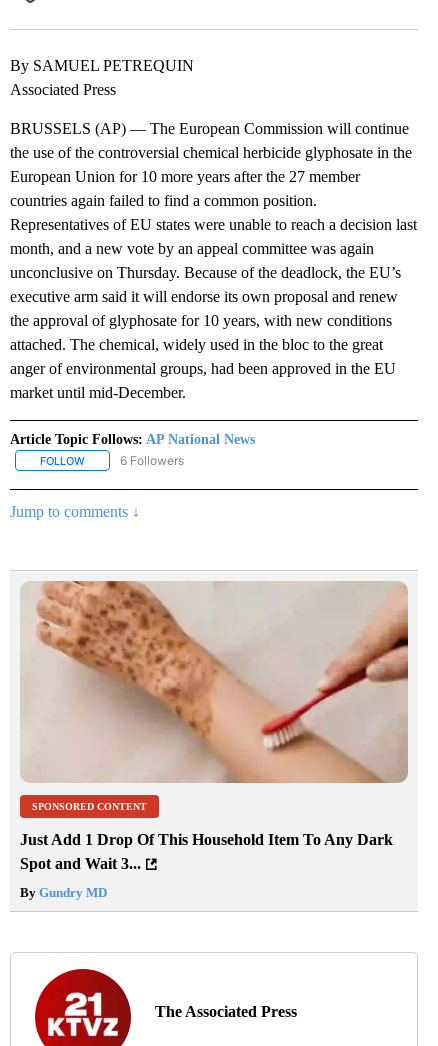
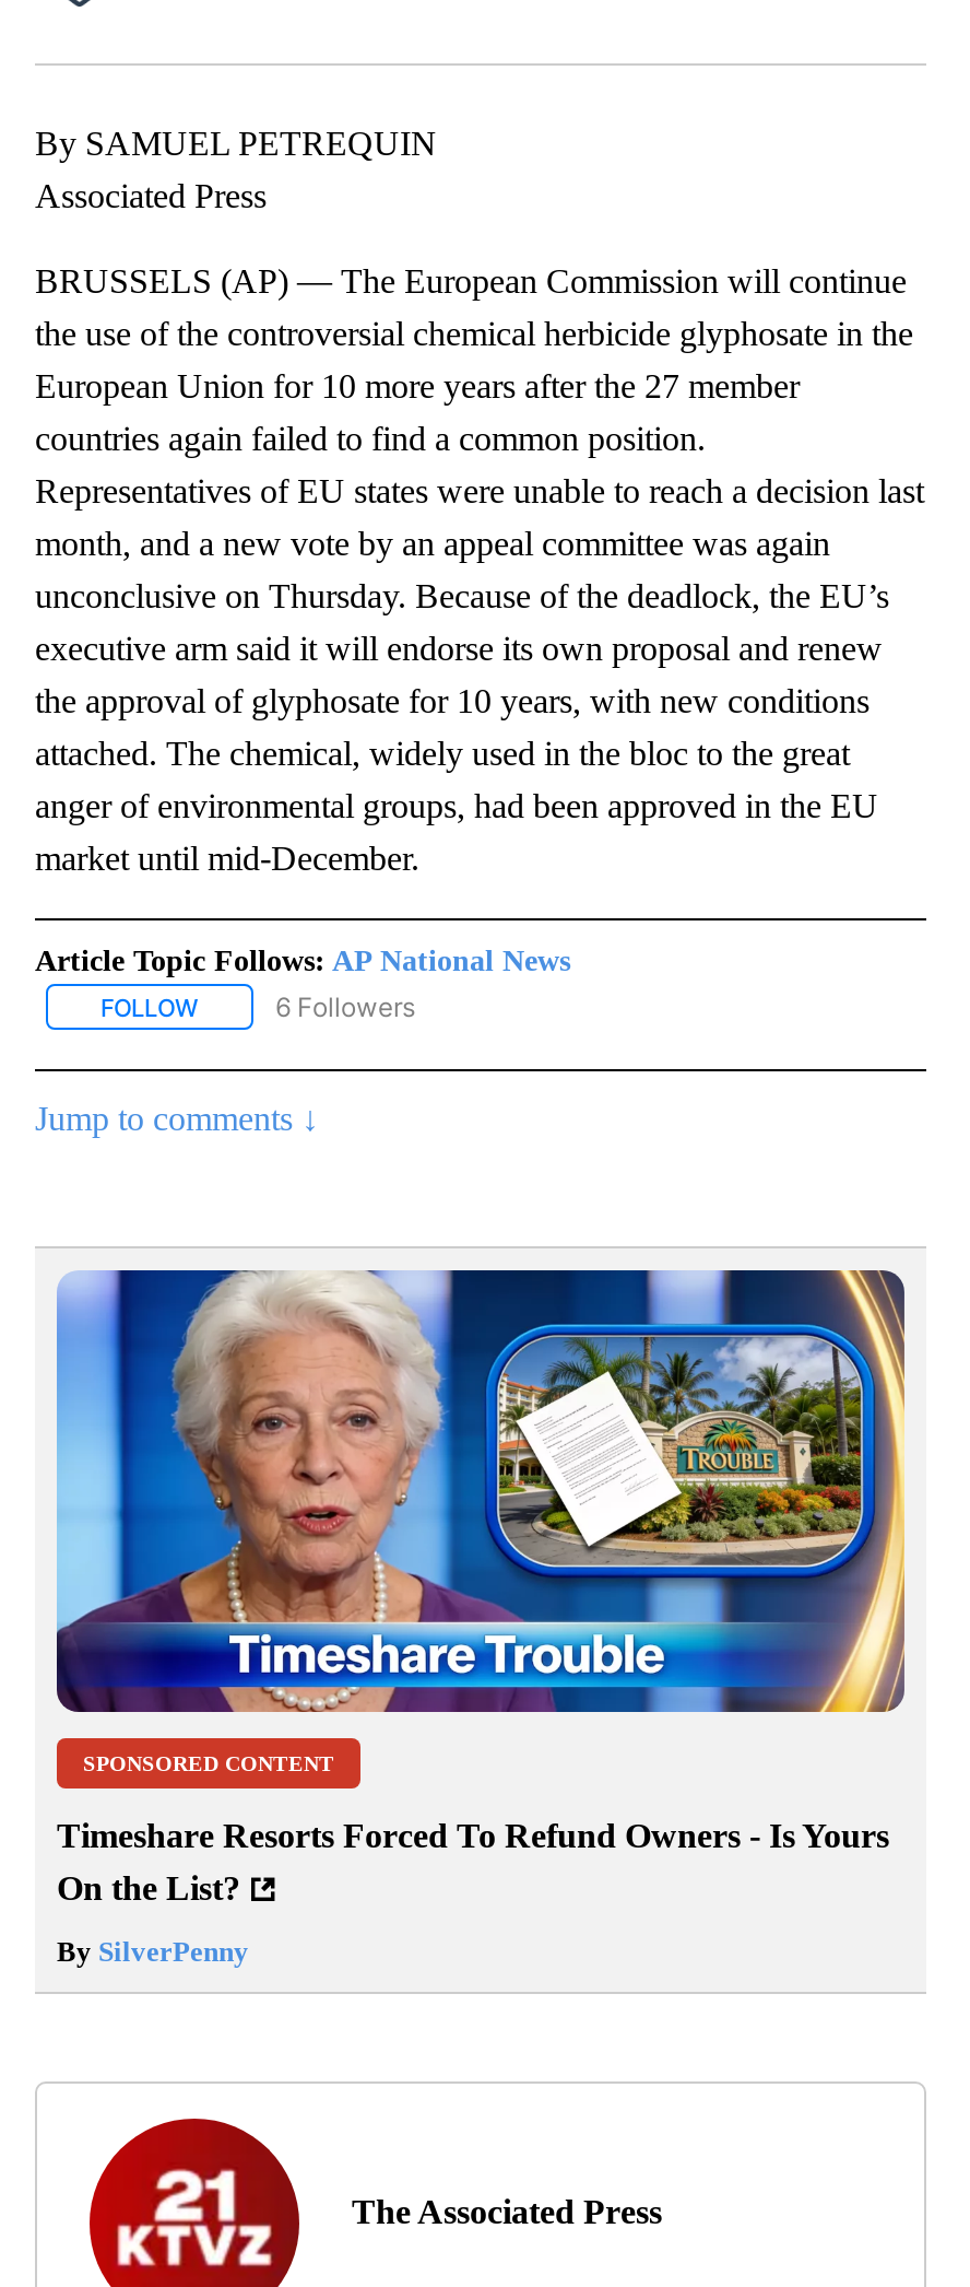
- [image]
+ [image]

- Just Add 1 Drop Of This Household Item To Any Dark
- Spot and Wait 3...
+ Timeshare Resorts Forced To Refund Owners - Is Yours
+ On the List?

- By Gundry MD
+ By SilverPenny
